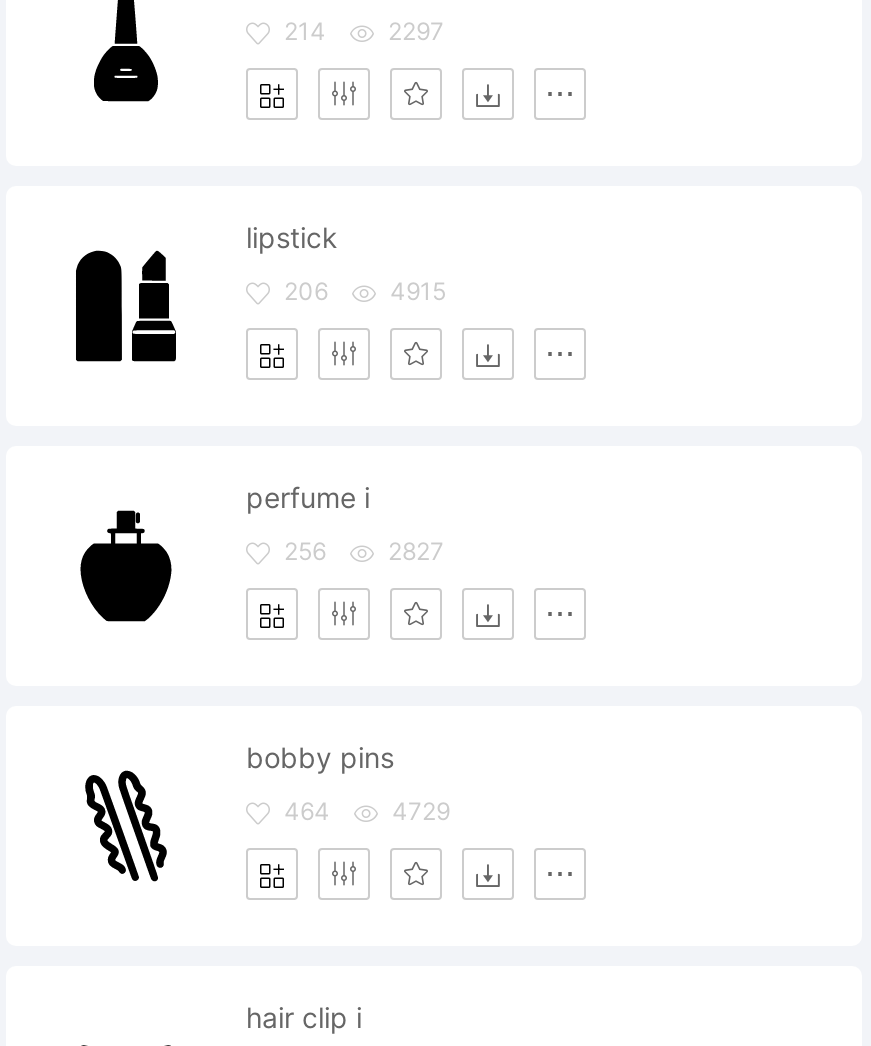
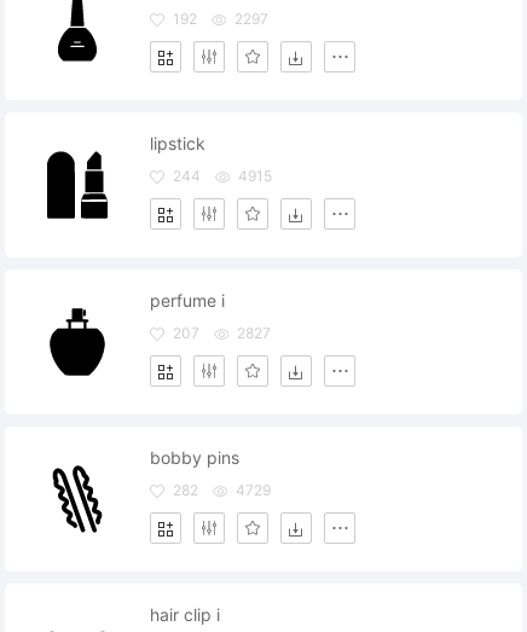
- 214
+ 192

- 206
+ 244

- 256
+ 207

- 464
+ 282
